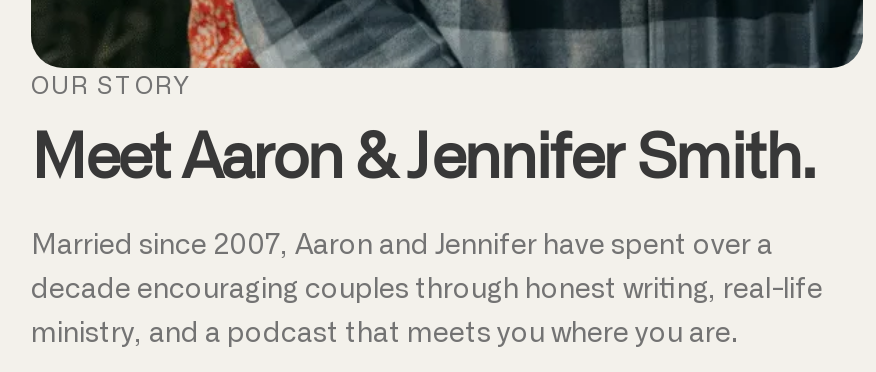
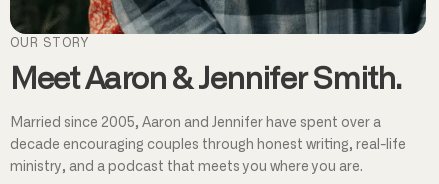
- Married since 2007, Aaron and Jennifer have spent over a
+ Married since 2005, Aaron and Jennifer have spent over a
